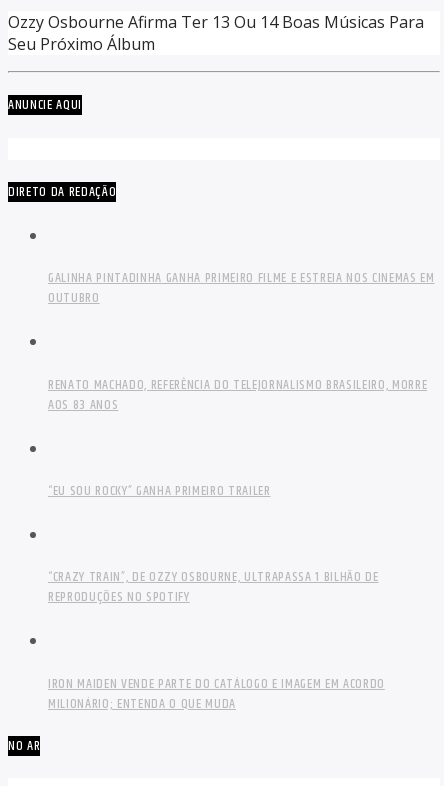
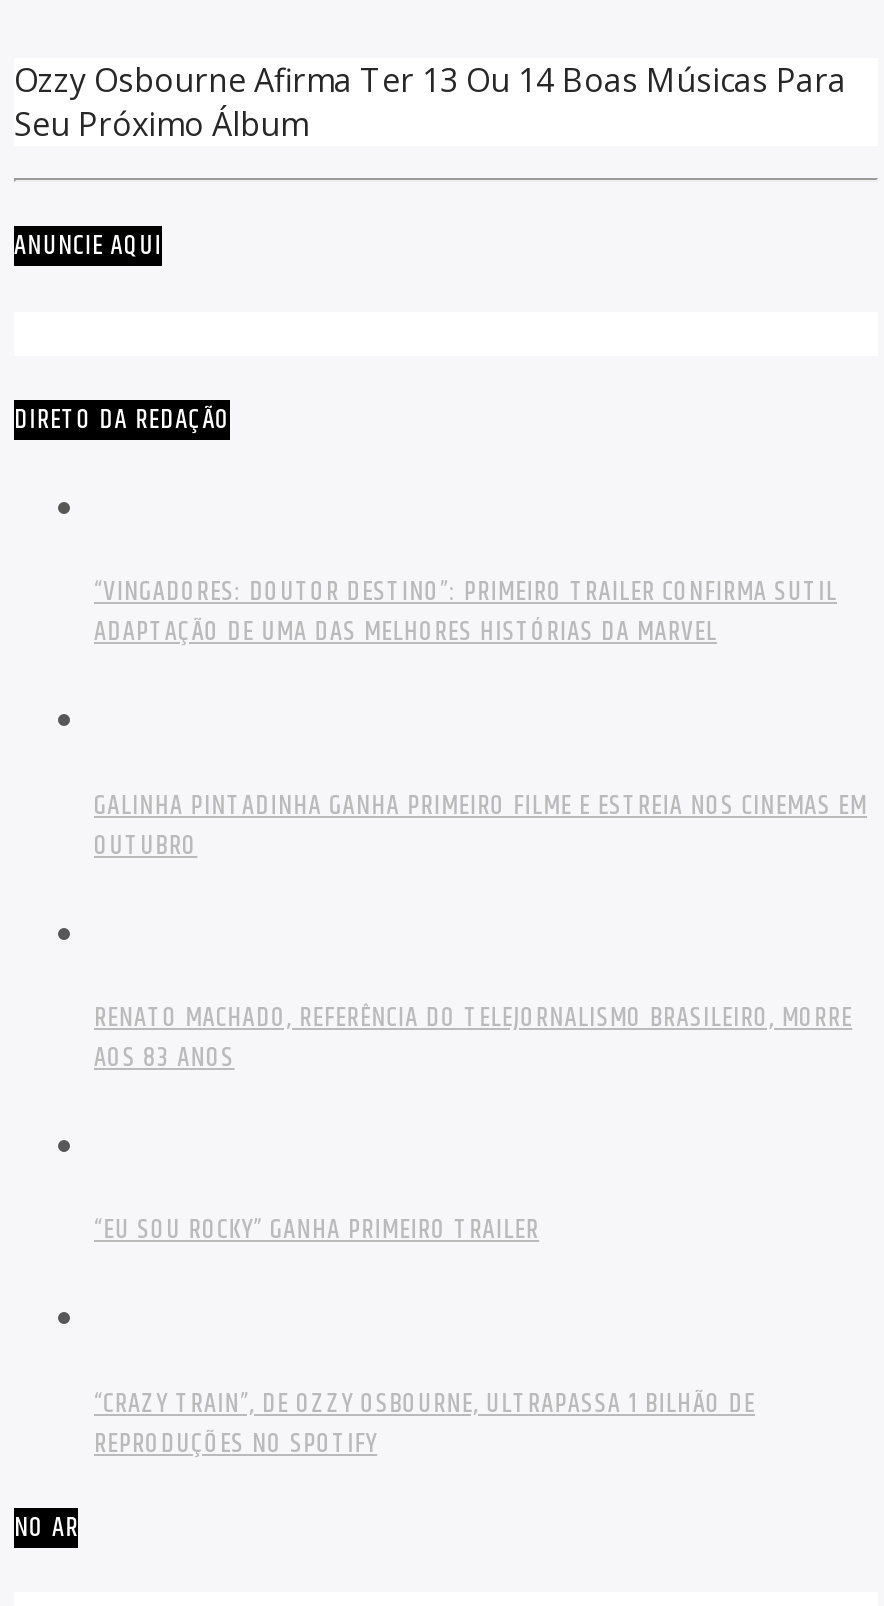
+ “VINGADORES: DOUTOR DESTINO”: PRIMEIRO TRAILER CONFIRMA SUTIL
+ ADAPTAÇÃO DE UMA DAS MELHORES HISTÓRIAS DA MARVEL

moved down: GALINHA PINTADINHA GANHA PRIMEIRO FILME E ESTREIA NOS CINEMAS EM | OUTUBRO | RENATO MACHADO, REFERÊNCIA DO TELEJORNALISMO BRASILEIRO, MORRE | AOS 83 ANOS | “EU SOU ROCKY” GANHA PRIMEIRO TRAILER | “CRAZY TRAIN”, DE OZZY OSBOURNE, ULTRAPASSA 1 BILHÃO DE | REPRODUÇÕES NO SPOTIFY

- IRON MAIDEN VENDE PARTE DO CATÁLOGO E IMAGEM EM ACORDO
- MILIONÁRIO; ENTENDA O QUE MUDA
